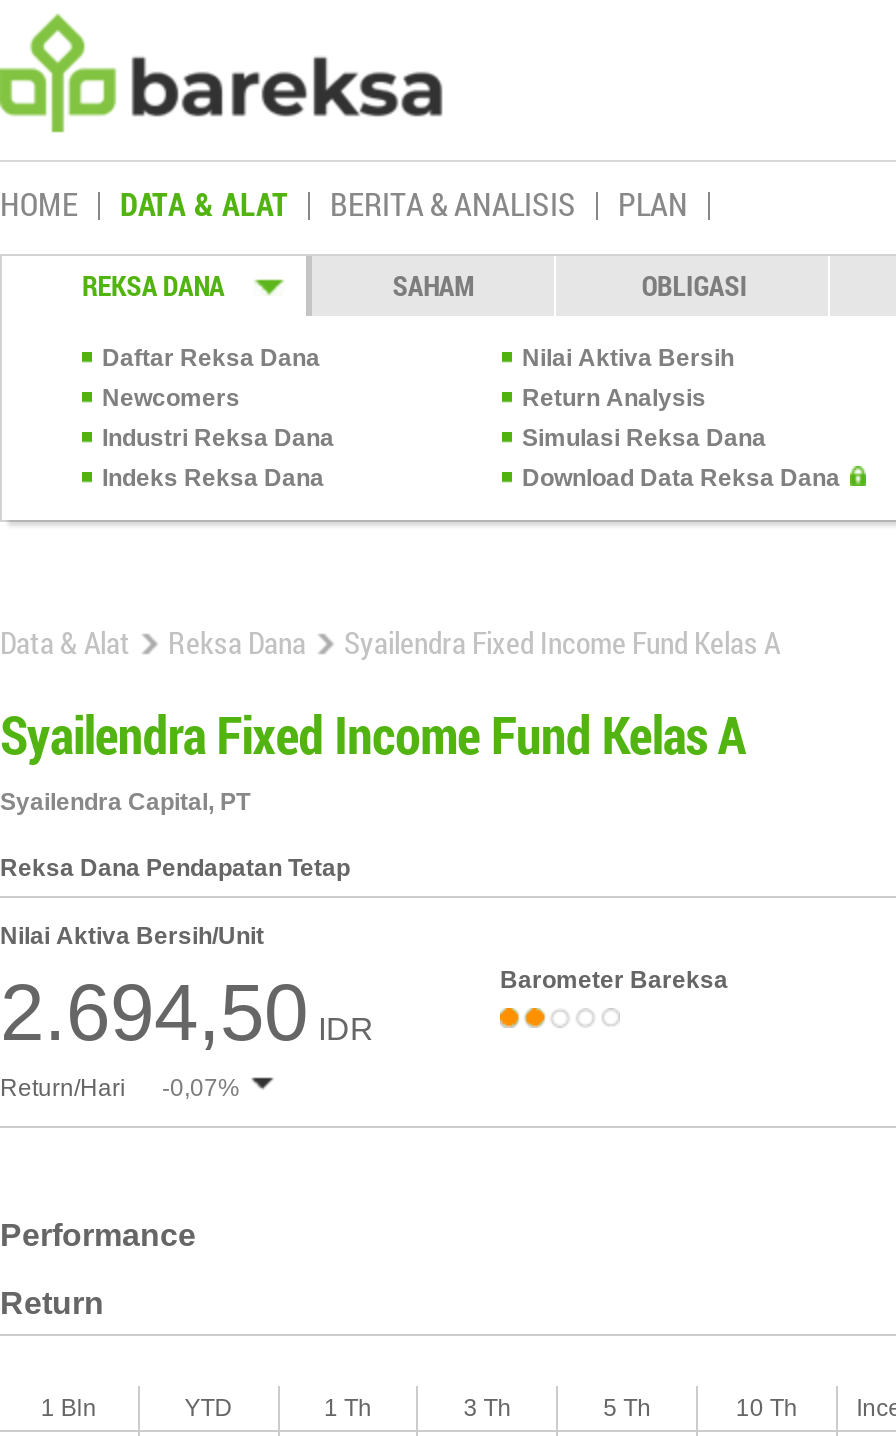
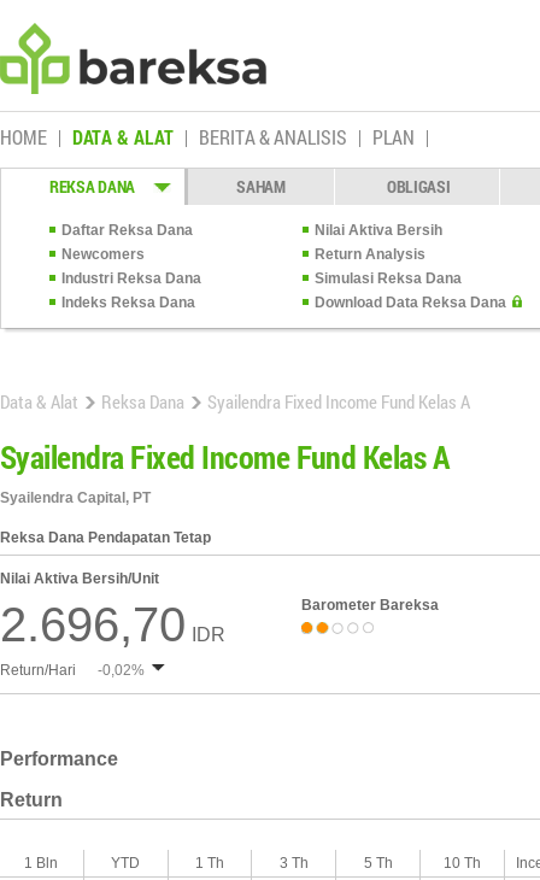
- 2.694,50 IDR
+ 2.696,70 IDR

- Return/Hari -0,07%
+ Return/Hari -0,02%
